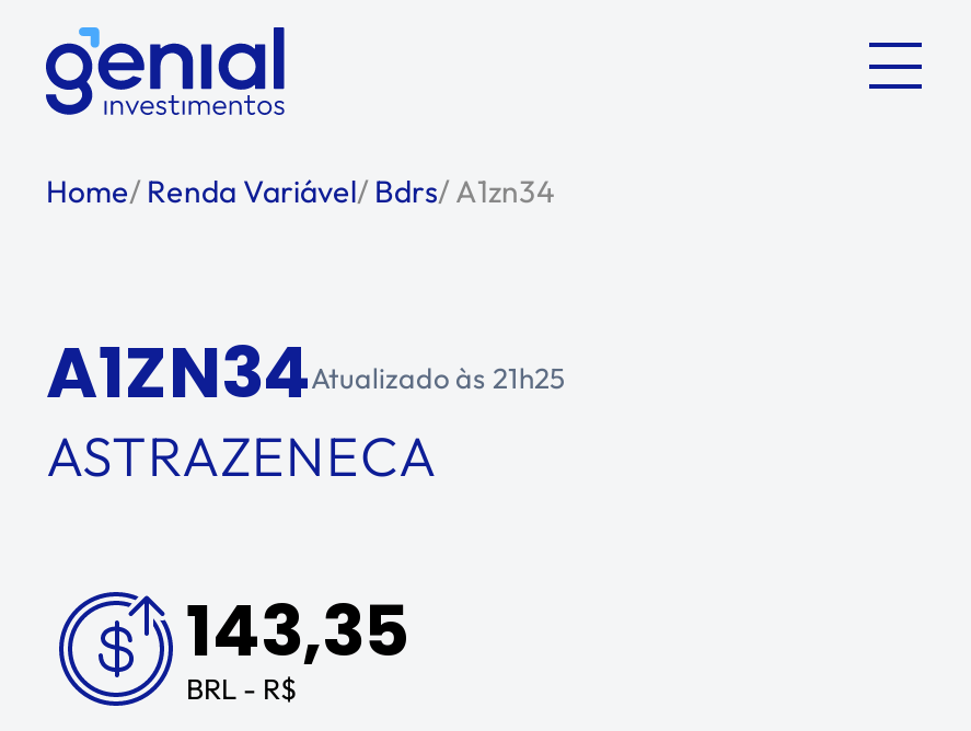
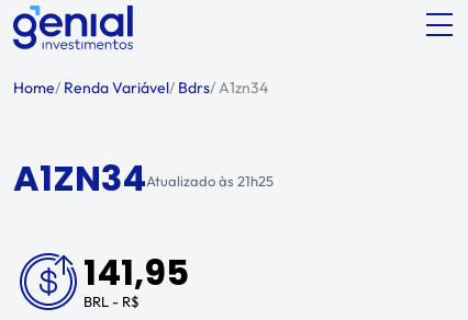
- ASTRAZENECA
- 143,35
+ 141,95
